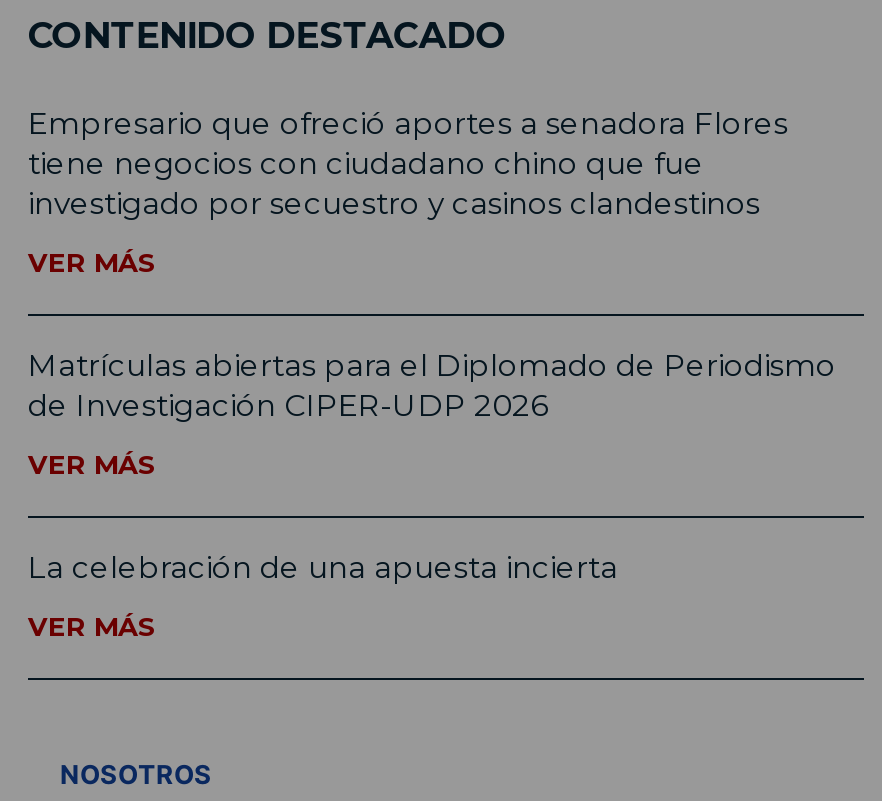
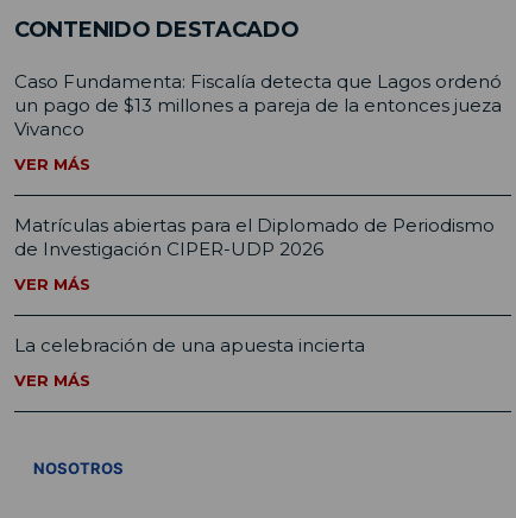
- Empresario que ofreció aportes a senadora Flores
- tiene negocios con ciudadano chino que fue
- investigado por secuestro y casinos clandestinos
+ Caso Fundamenta: Fiscalía detecta que Lagos ordenó
+ un pago de $13 millones a pareja de la entonces jueza
+ Vivanco
